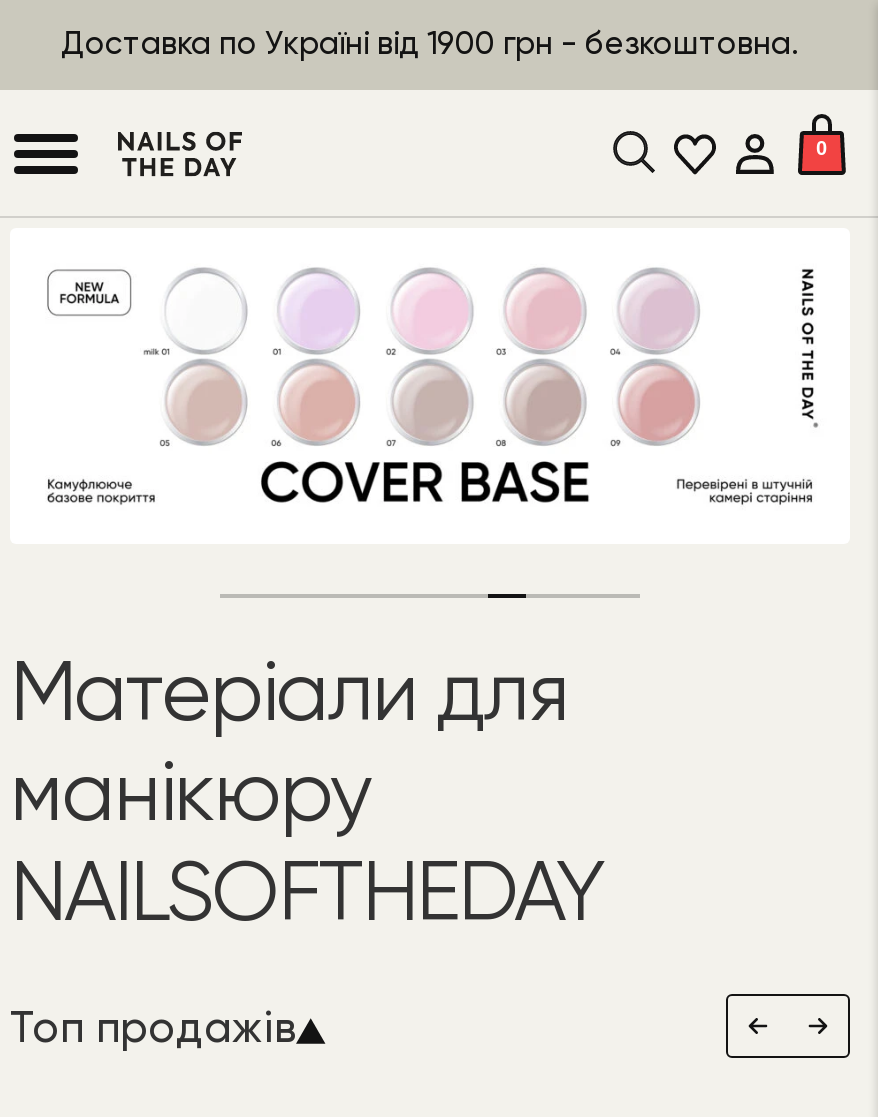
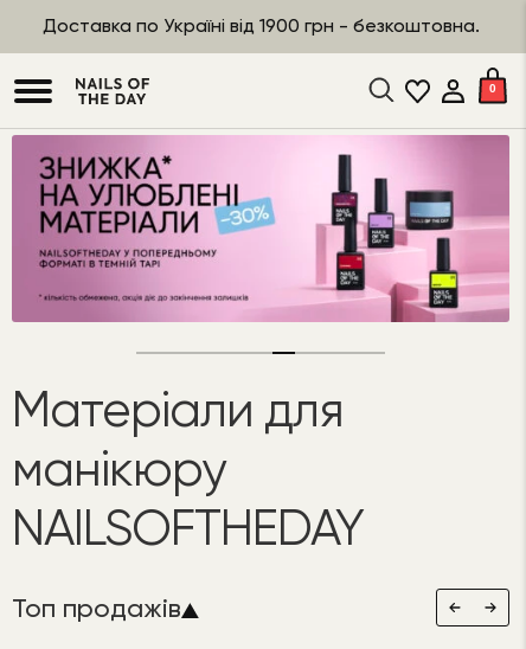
- [image]
+ [image]
